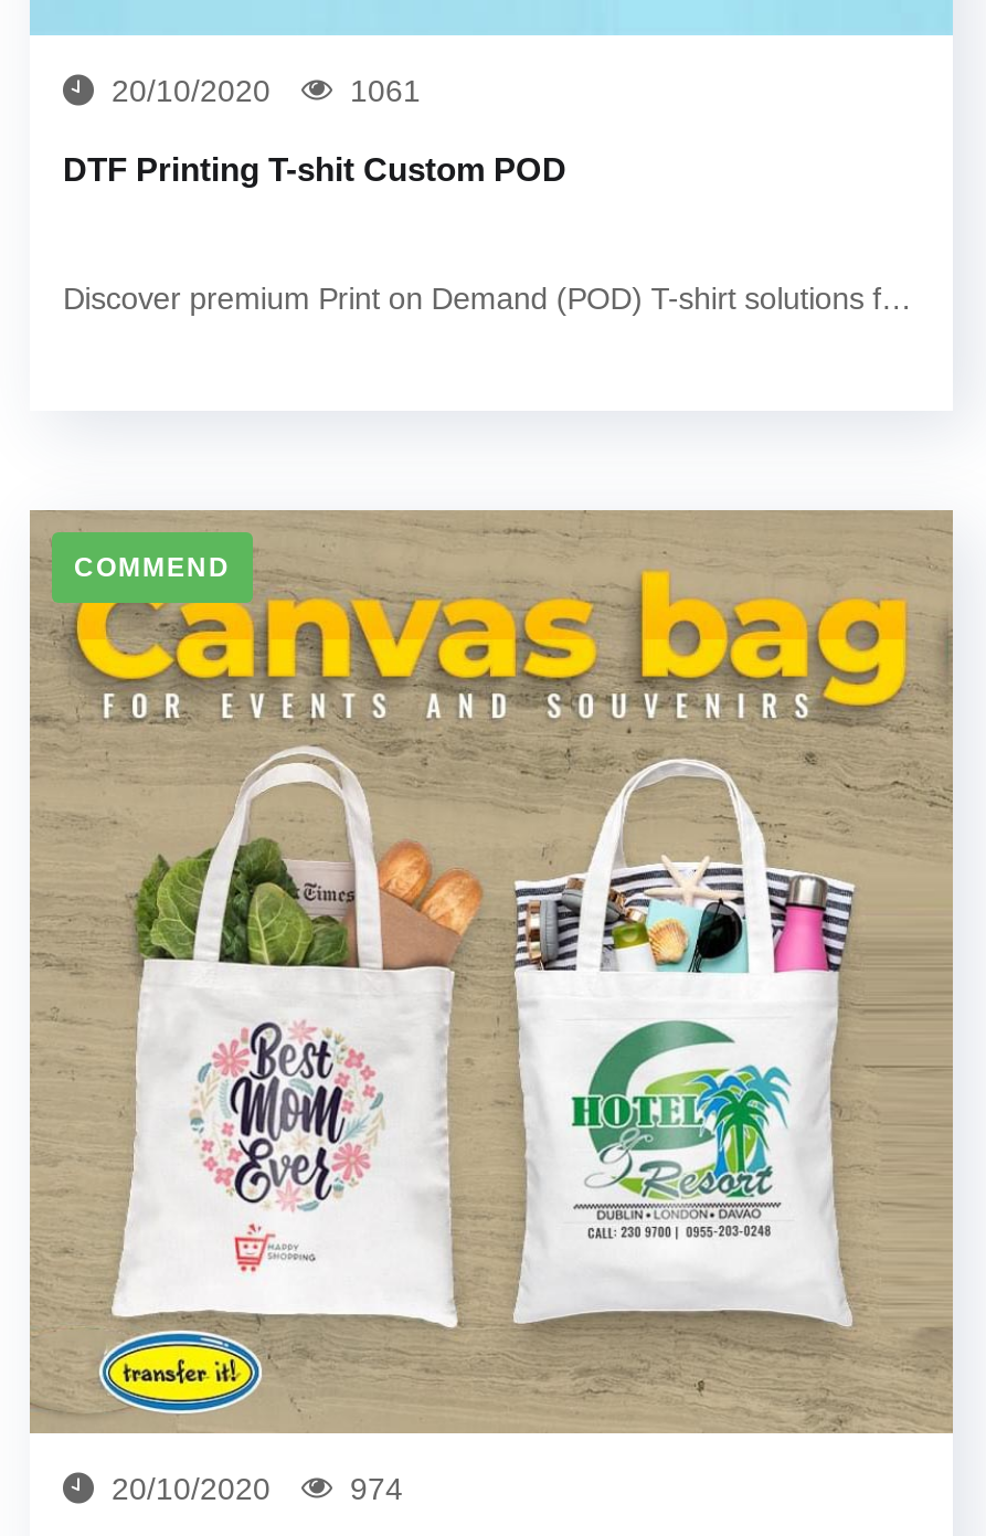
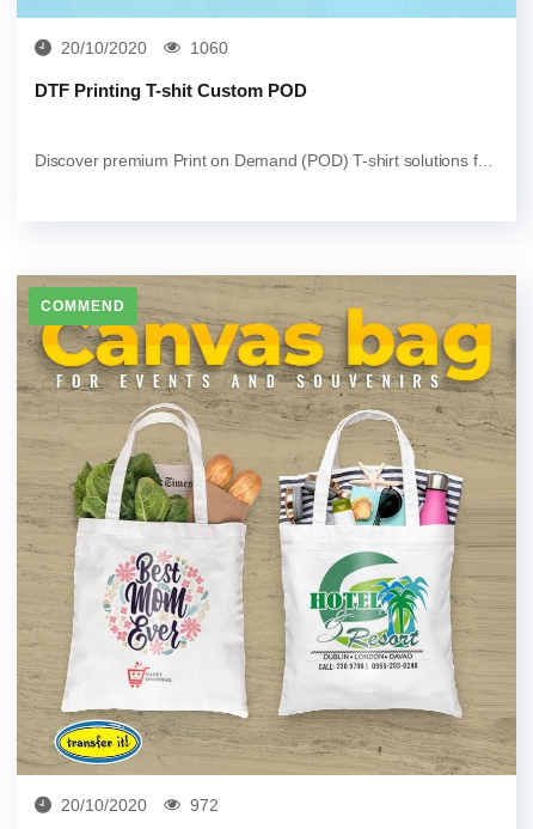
- 20/10/2020 1061
+ 20/10/2020 1060

- 20/10/2020 974
+ 20/10/2020 972
